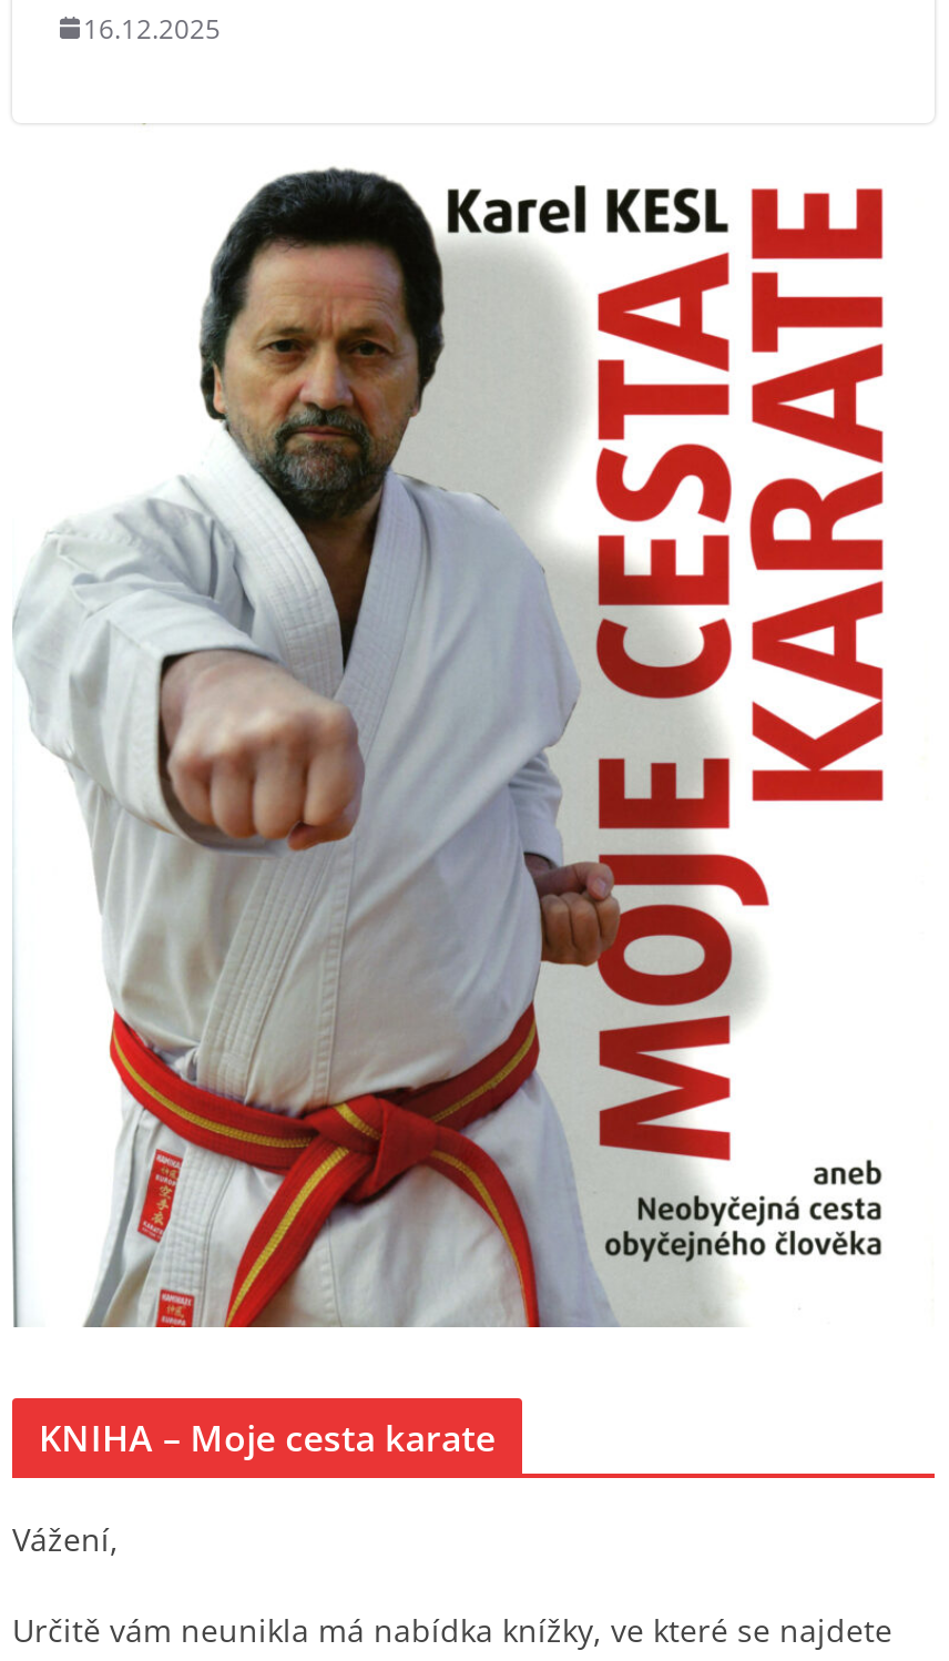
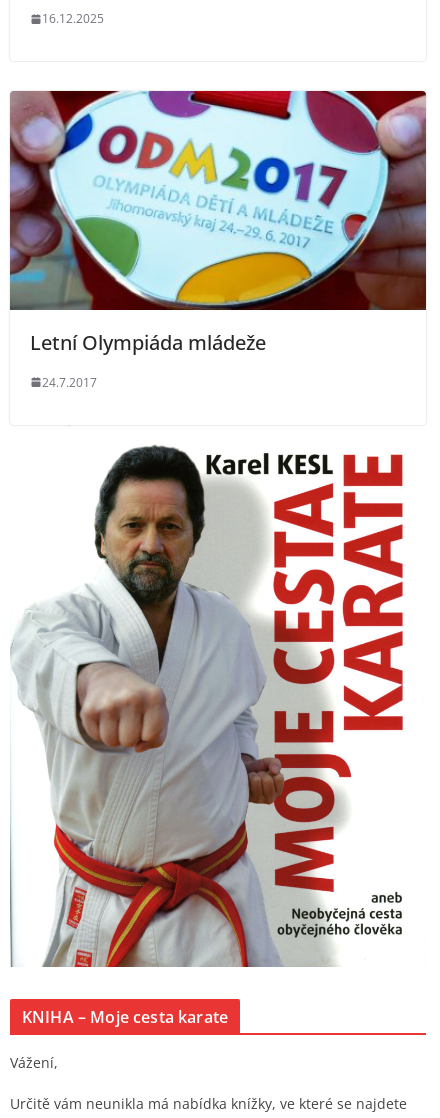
+ [image]
+ Letní Olympiáda mládeže
+ 24.7.2017
